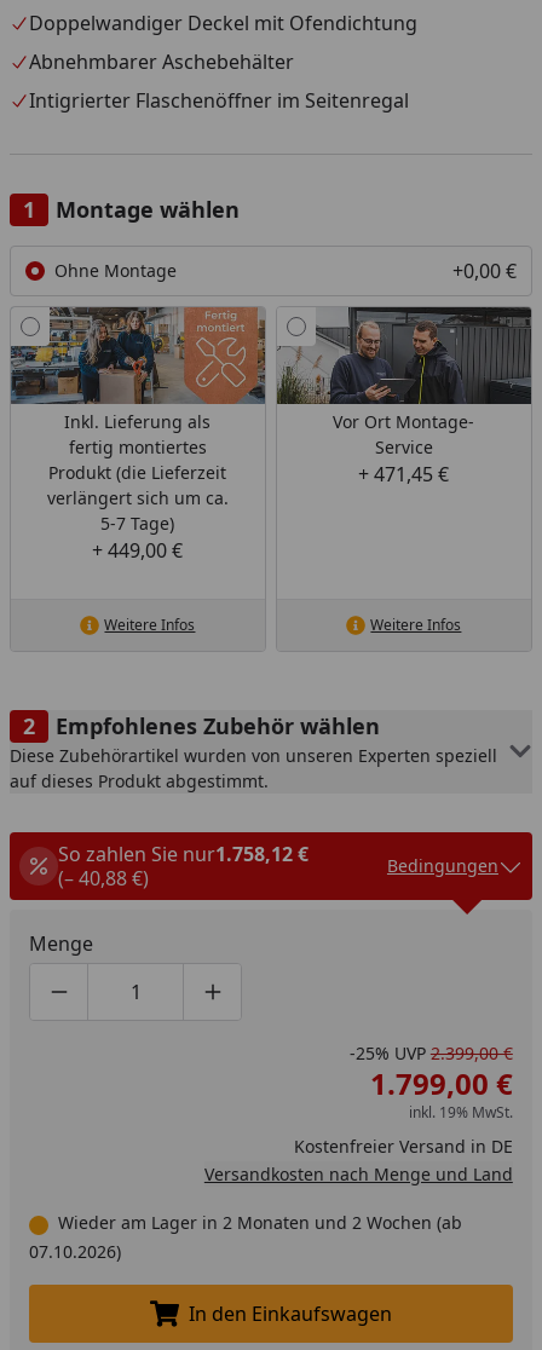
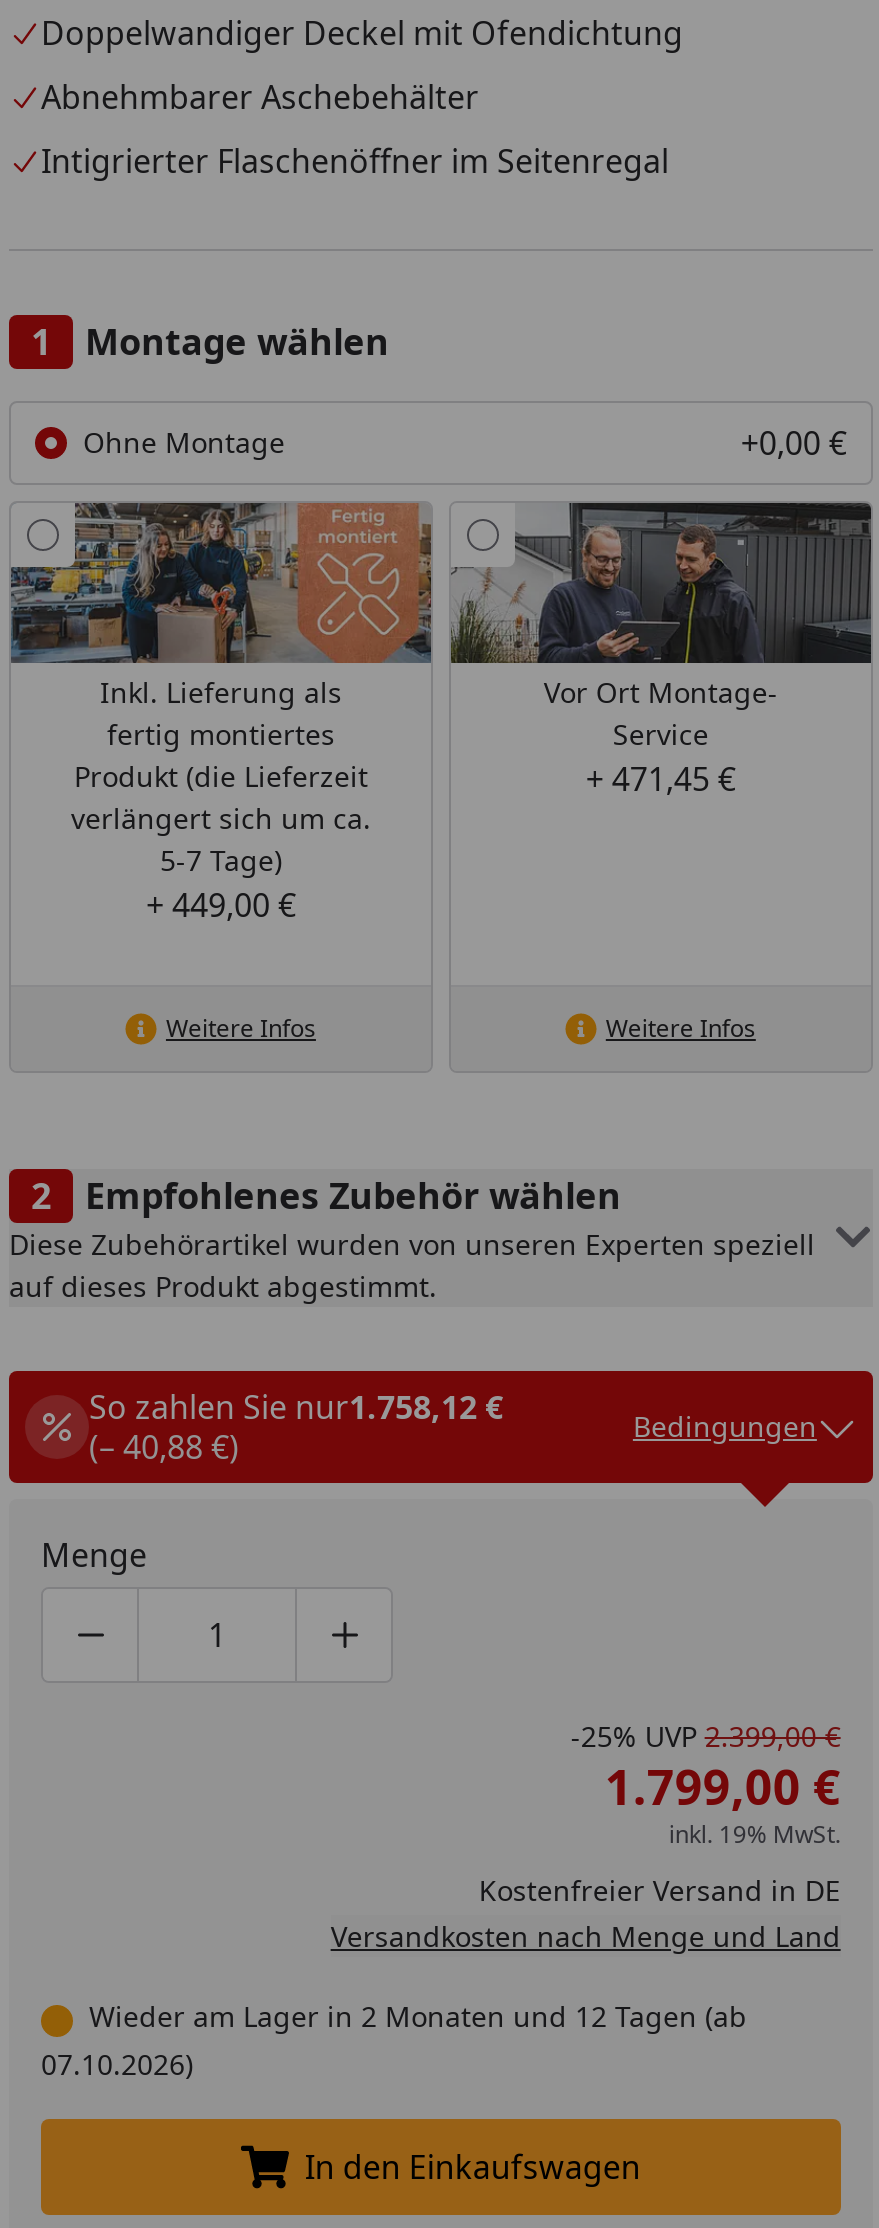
- Wieder am Lager in 2 Monaten und 2 Wochen (ab
+ Wieder am Lager in 2 Monaten und 12 Tagen (ab
